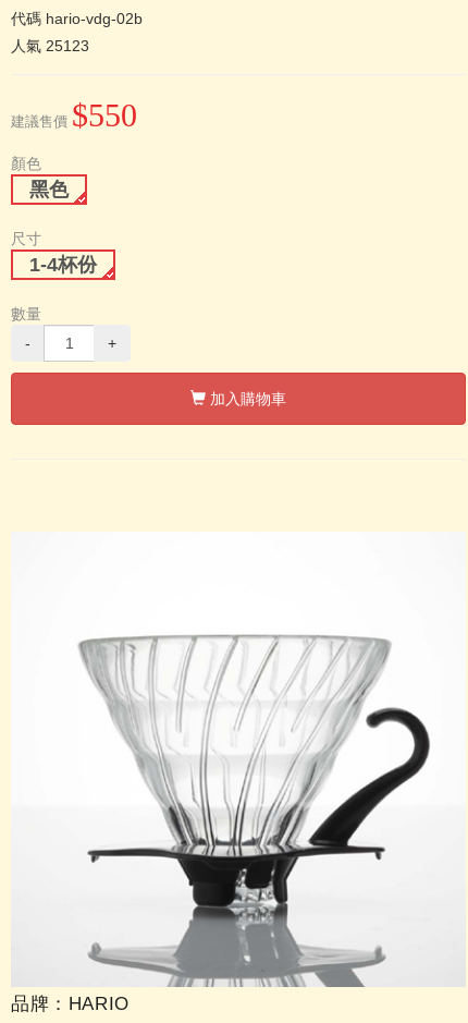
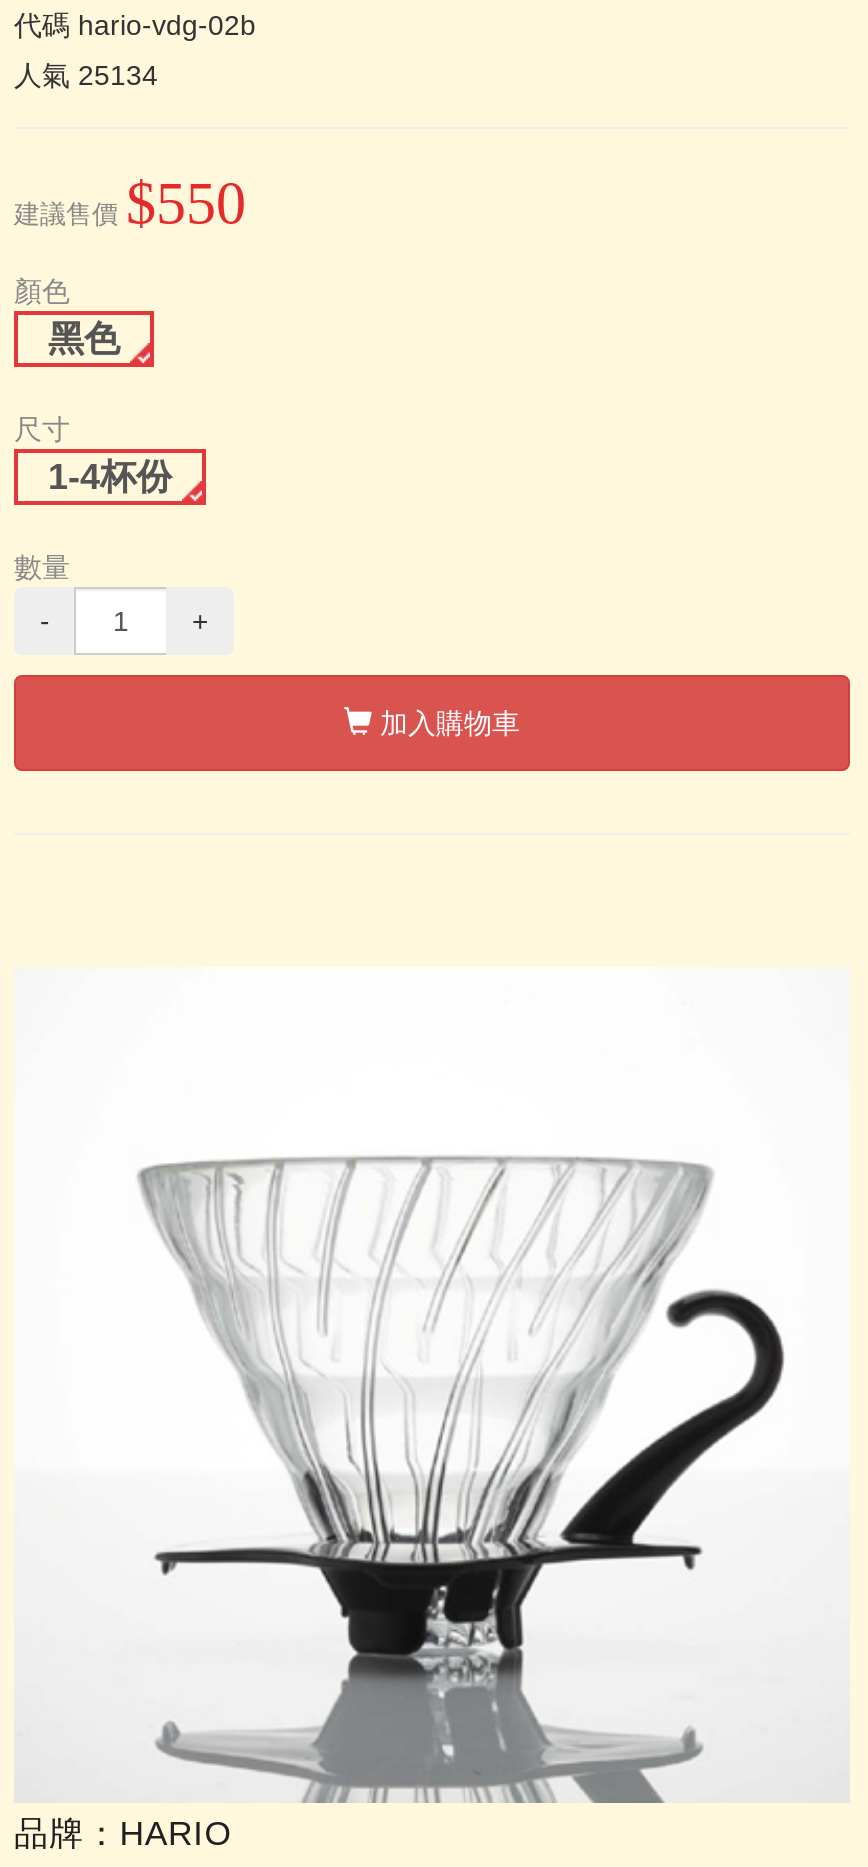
- 人氣25123
+ 人氣25134
